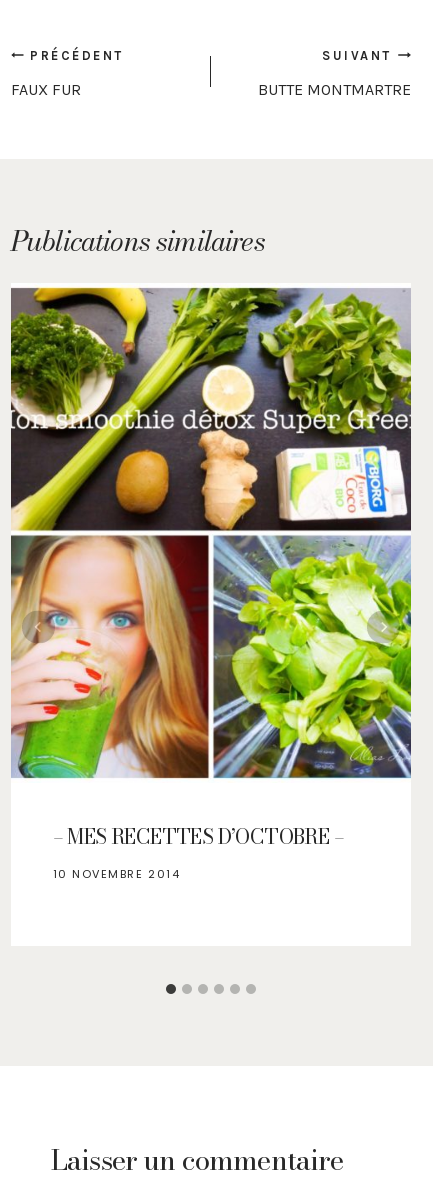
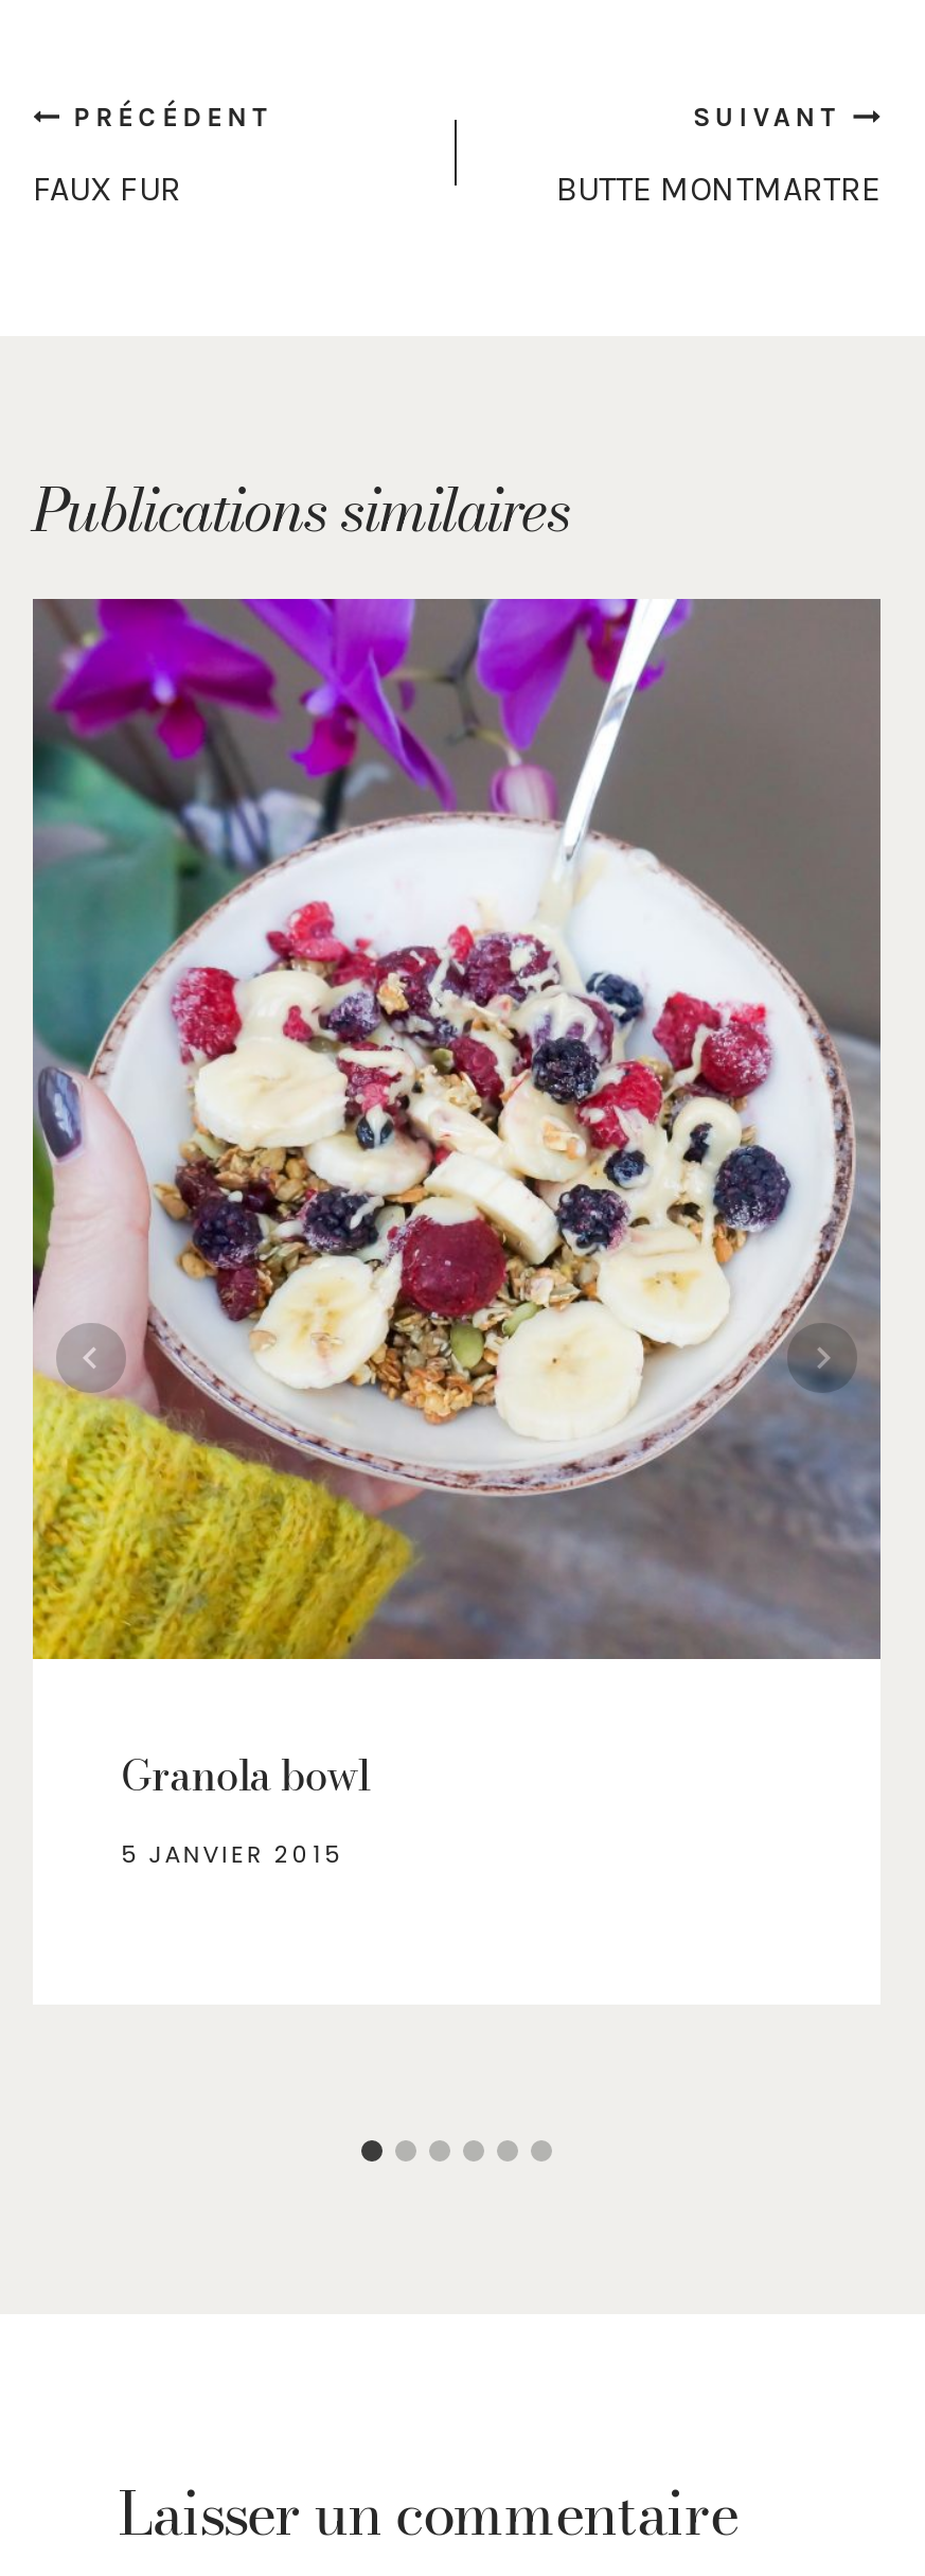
- [image]
+ [image]

- – MES RECETTES D’OCTOBRE –
+ Granola bowl

- 10 NOVEMBRE 2014
+ 5 JANVIER 2015
